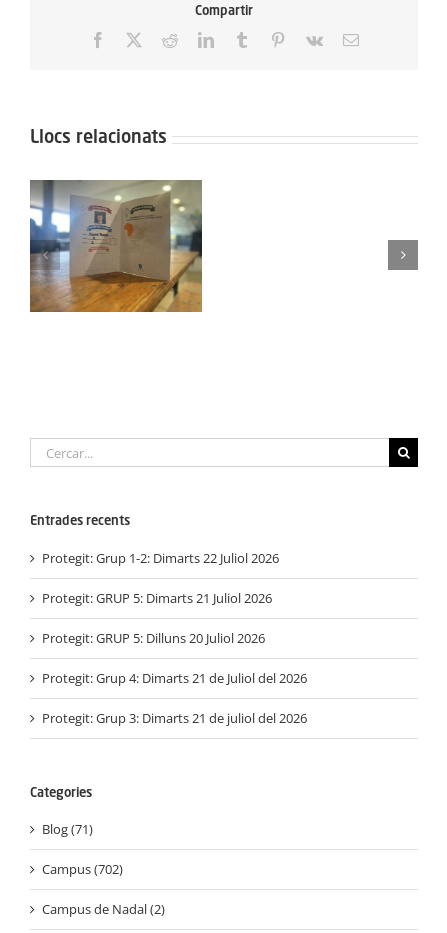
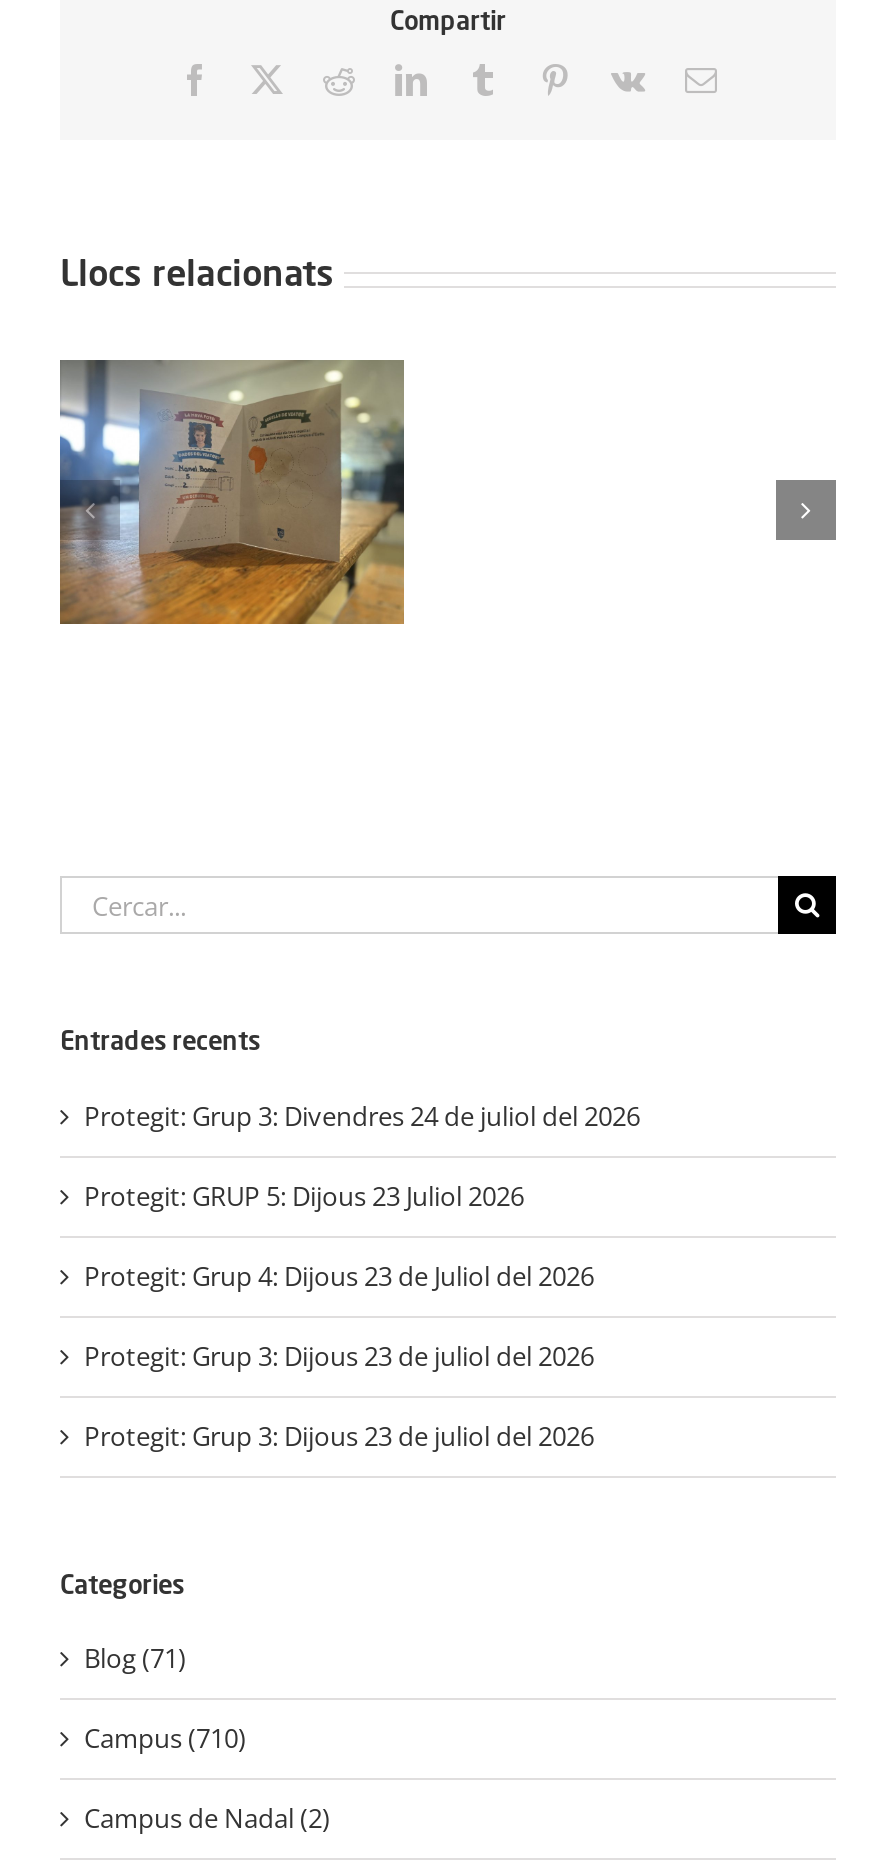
- Protegit: Grup 1-2: Dimarts 22 Juliol 2026
+ Protegit: Grup 3: Divendres 24 de juliol del 2026

- Protegit: GRUP 5: Dimarts 21 Juliol 2026
+ Protegit: GRUP 5: Dijous 23 Juliol 2026

- Protegit: GRUP 5: Dilluns 20 Juliol 2026
+ Protegit: Grup 4: Dijous 23 de Juliol del 2026

- Protegit: Grup 4: Dimarts 21 de Juliol del 2026
+ Protegit: Grup 3: Dijous 23 de juliol del 2026

- Protegit: Grup 3: Dimarts 21 de juliol del 2026
+ Protegit: Grup 3: Dijous 23 de juliol del 2026

- Campus (702)
+ Campus (710)
